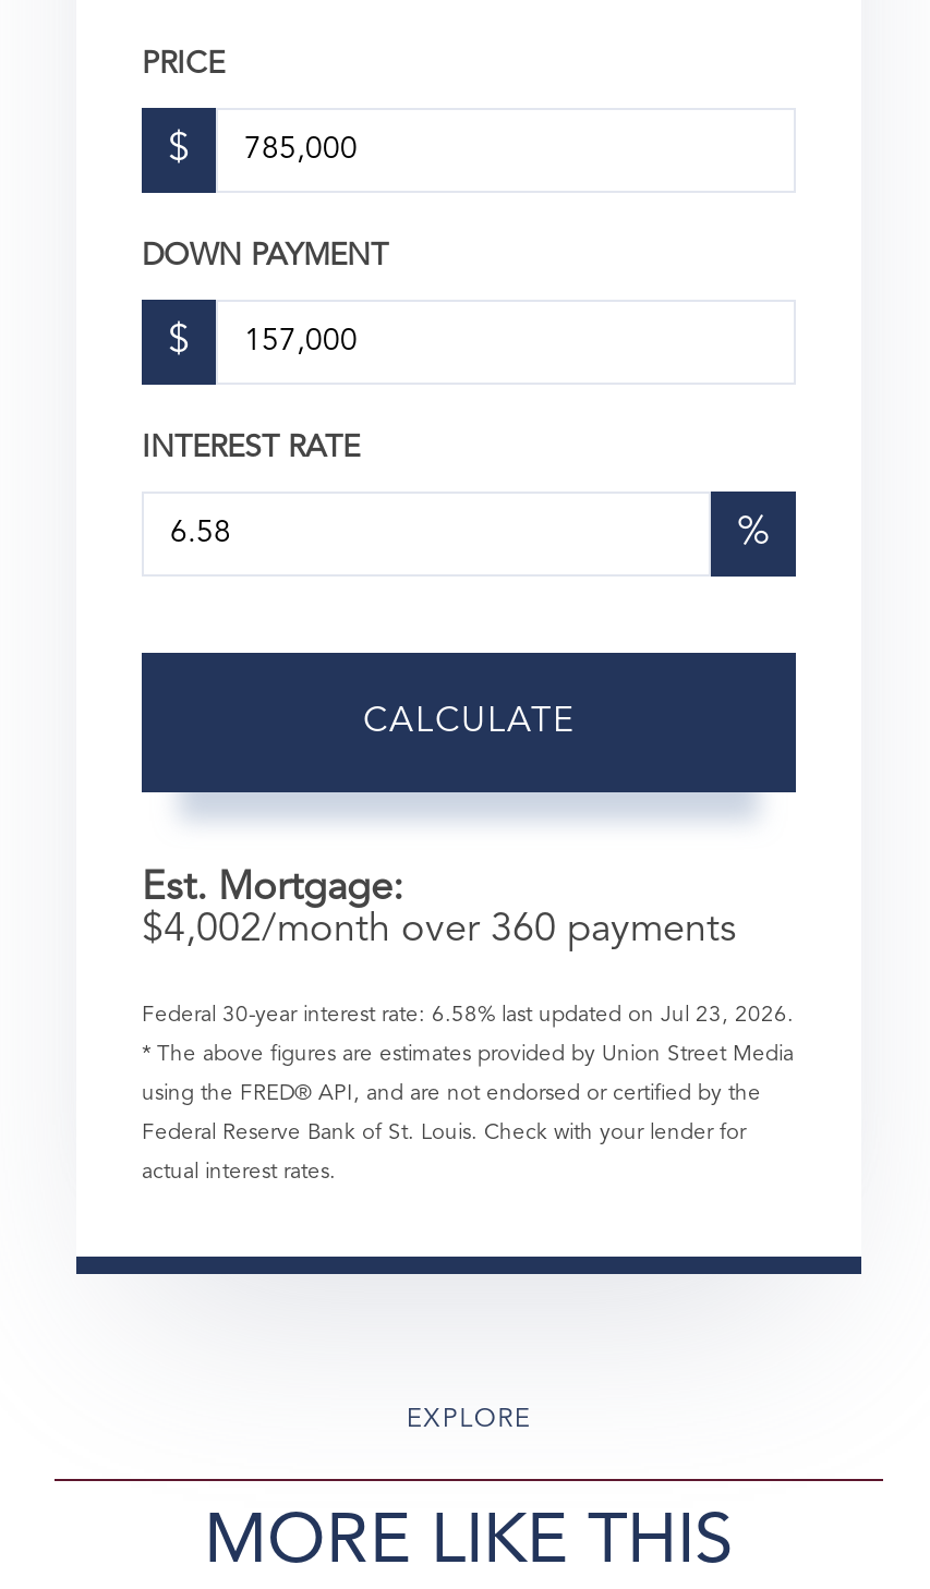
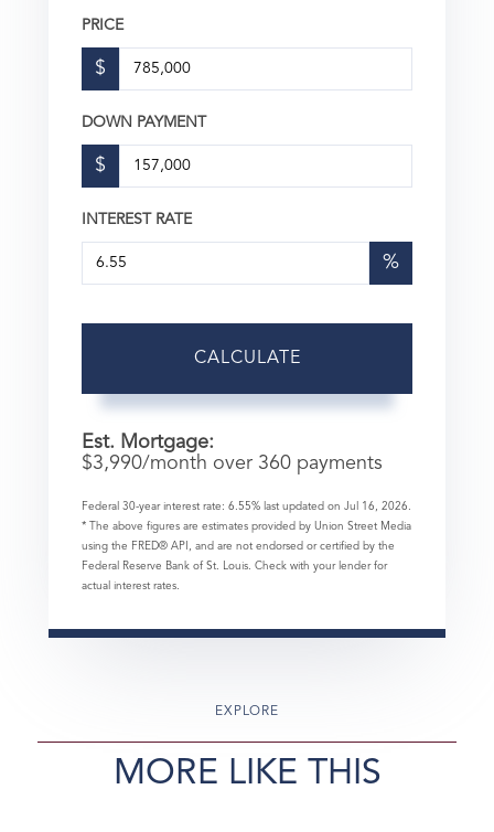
- $4,002/month over 360 payments
+ $3,990/month over 360 payments

- Federal 30-year interest rate: 6.58% last updated on Jul 23, 2026.
+ Federal 30-year interest rate: 6.55% last updated on Jul 16, 2026.
